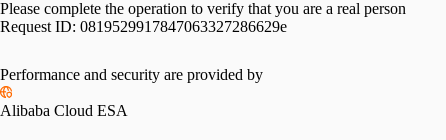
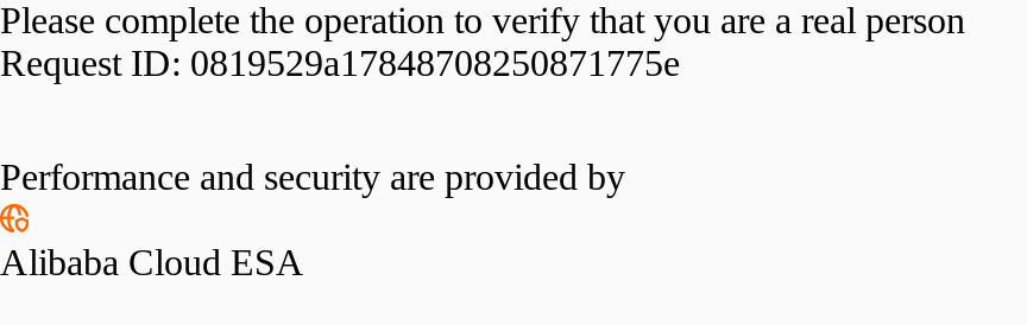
- Request ID: 0819529917847063327286629e
+ Request ID: 0819529a17848708250871775e
